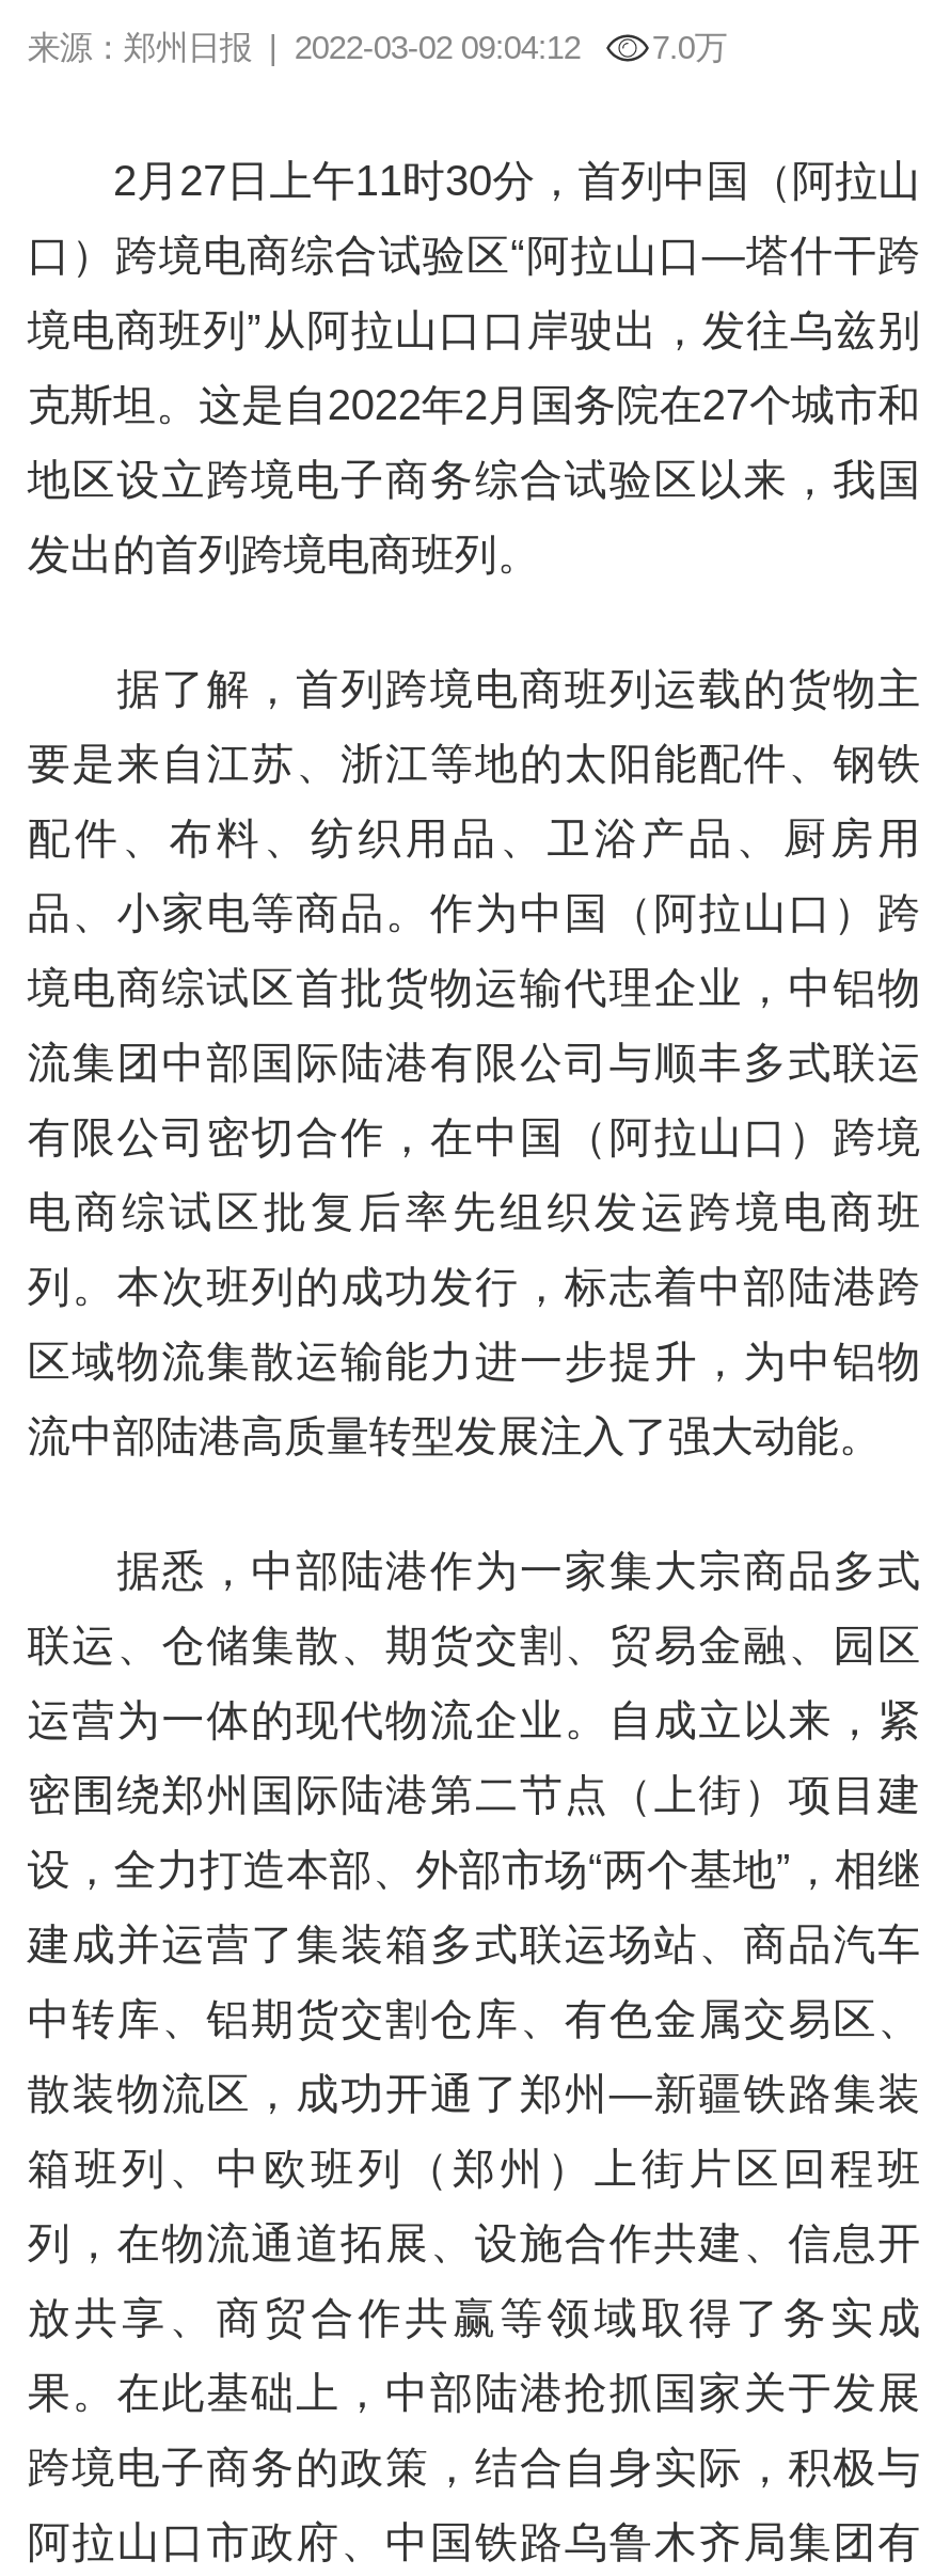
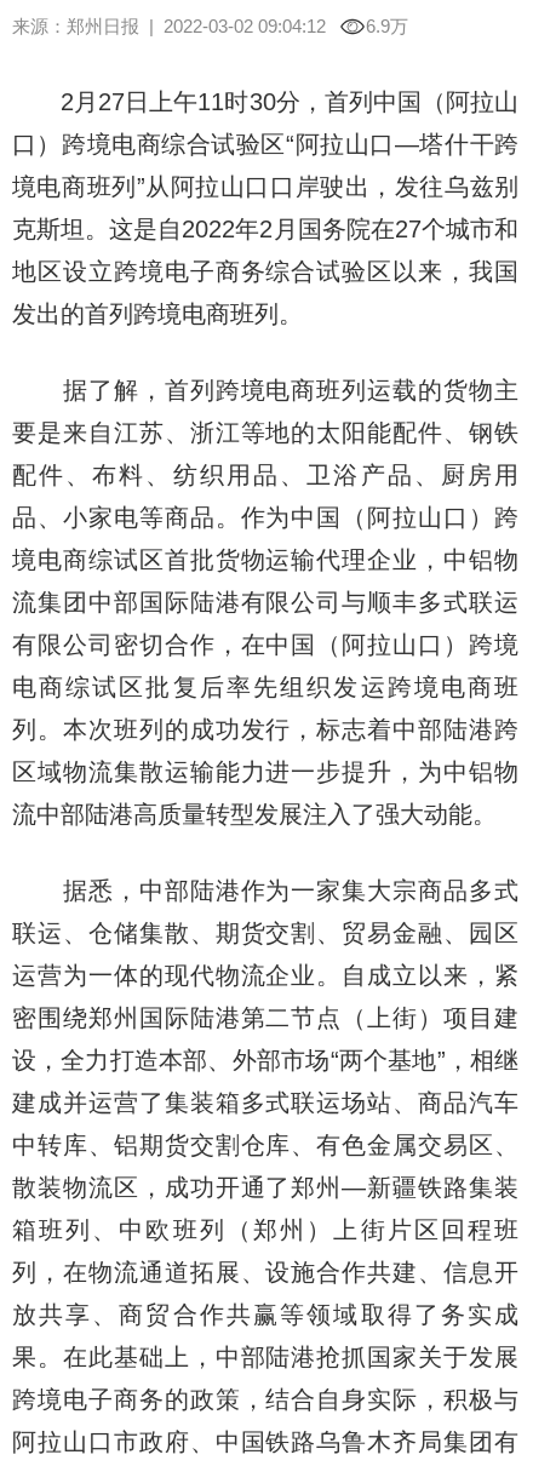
- 7.0万
+ 6.9万
